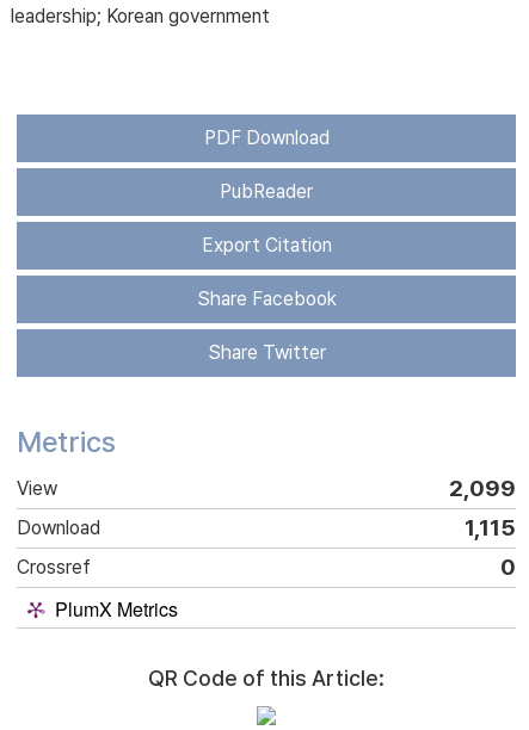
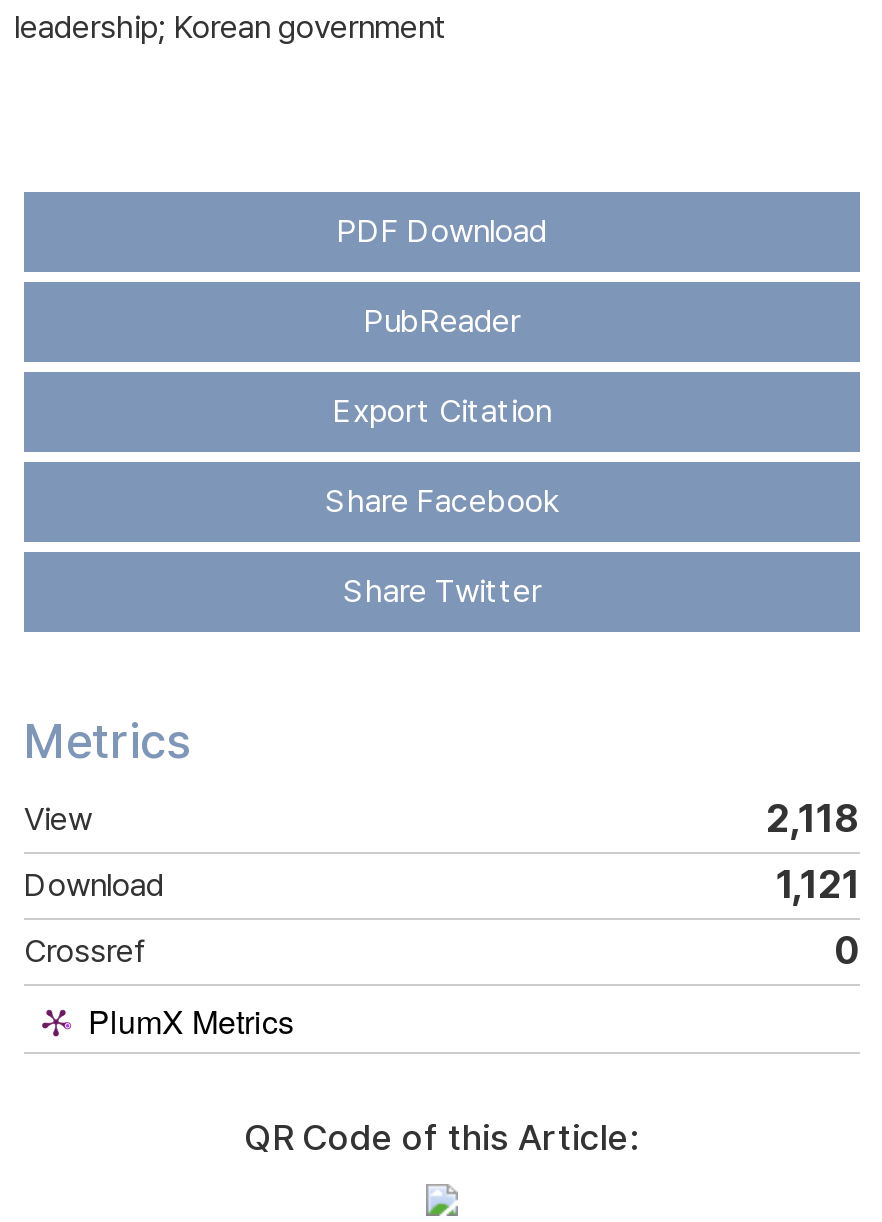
- 2,099
+ 2,118

- 1,115
+ 1,121
